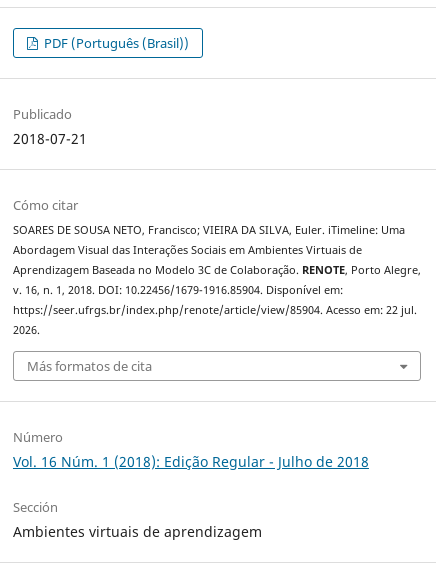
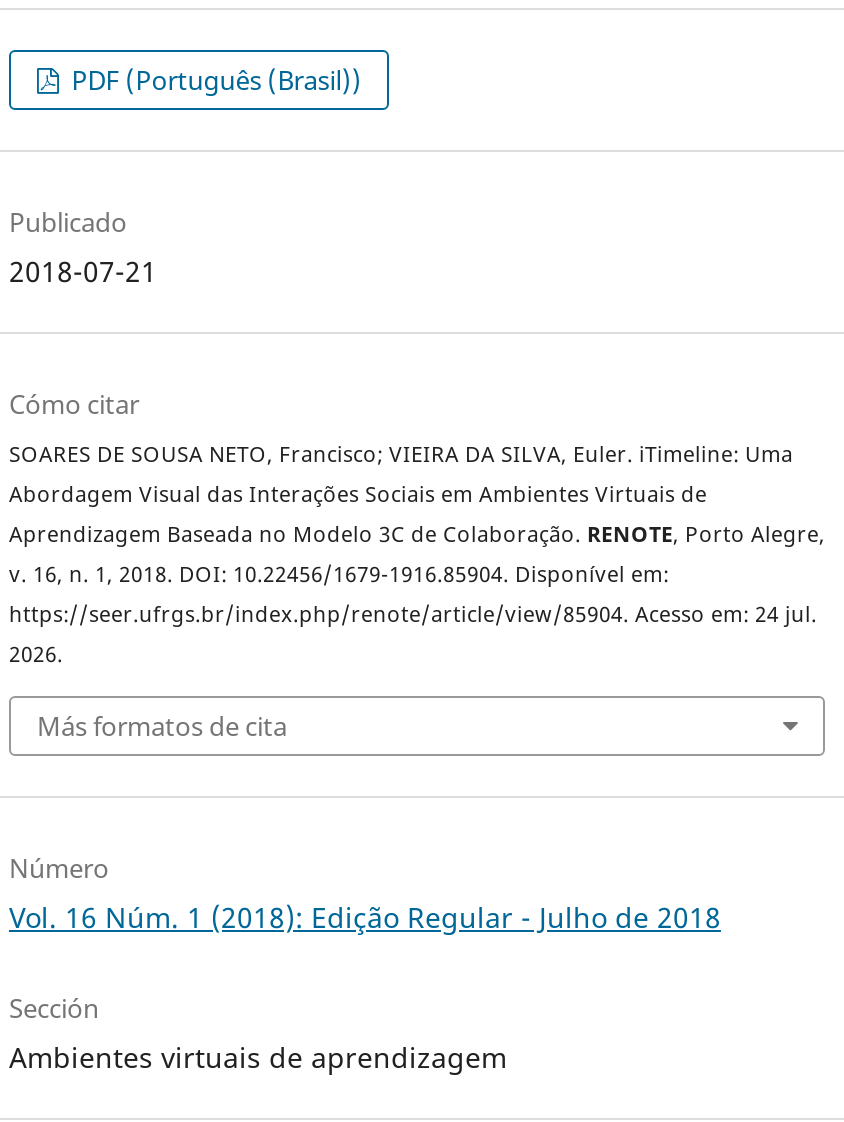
- https://seer.ufrgs.br/index.php/renote/article/view/85904. Acesso em: 22 jul.
+ https://seer.ufrgs.br/index.php/renote/article/view/85904. Acesso em: 24 jul.
